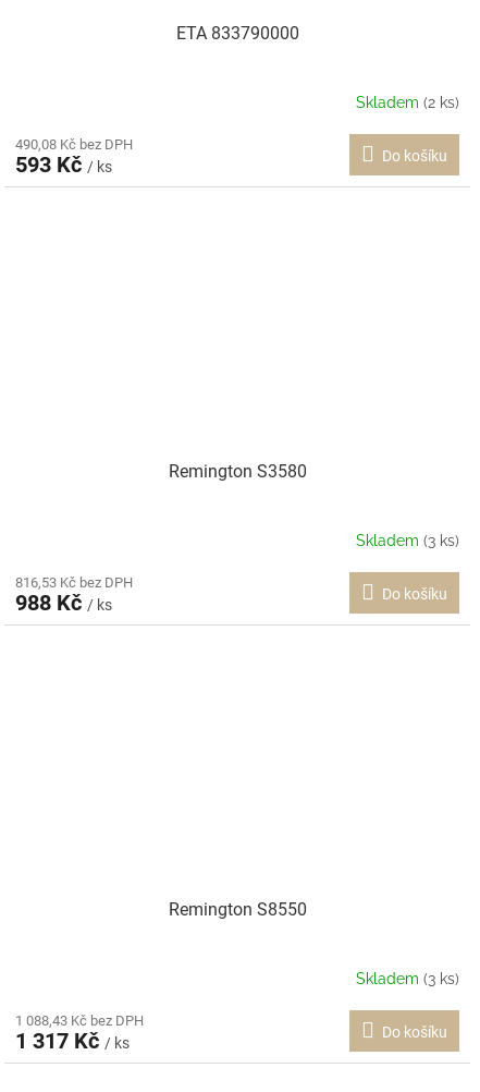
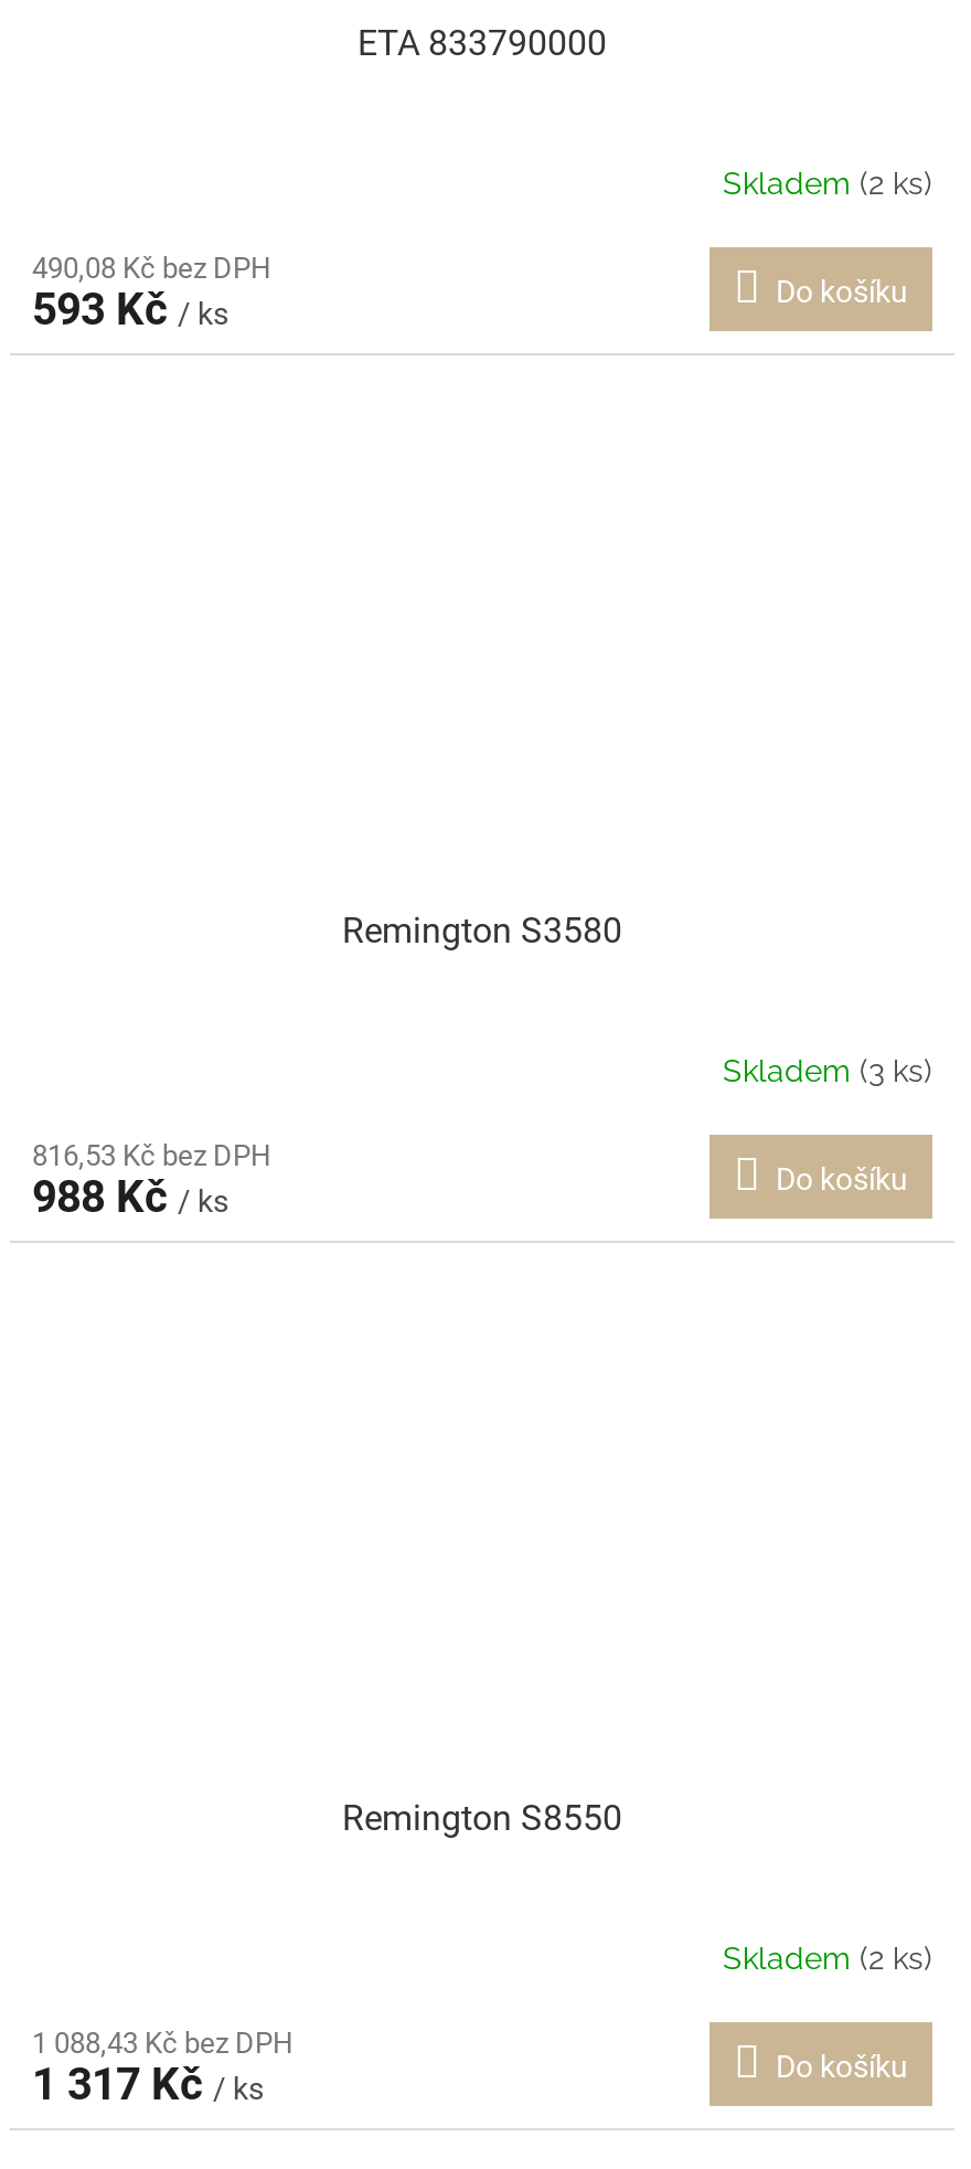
- Skladem (3 ks)
+ Skladem (2 ks)
